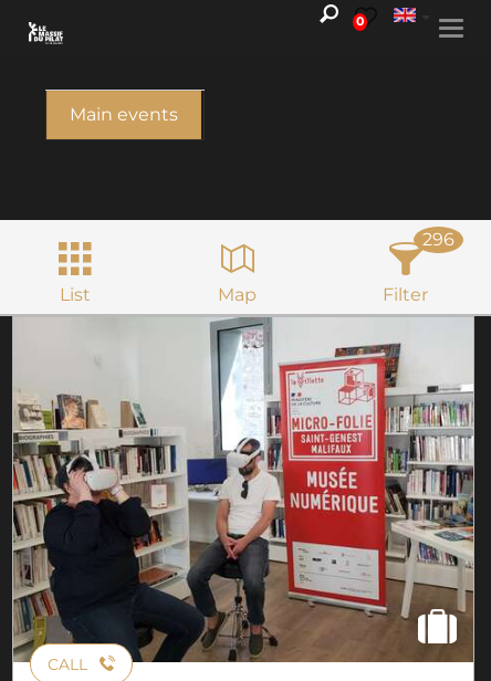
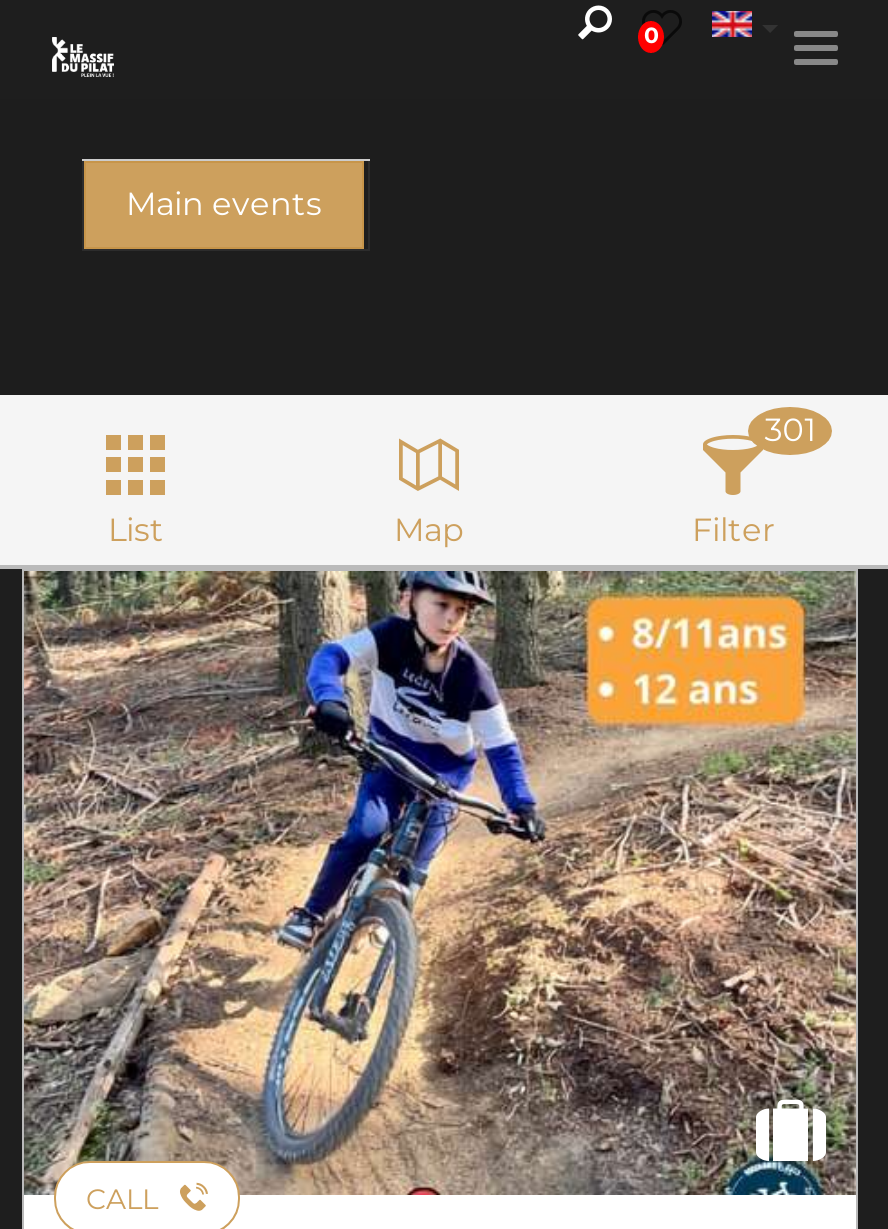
- 296
+ 301

- [image]
+ [image]
